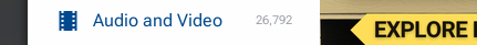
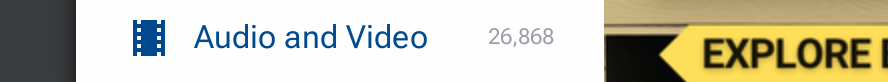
- 26,792
+ 26,868
